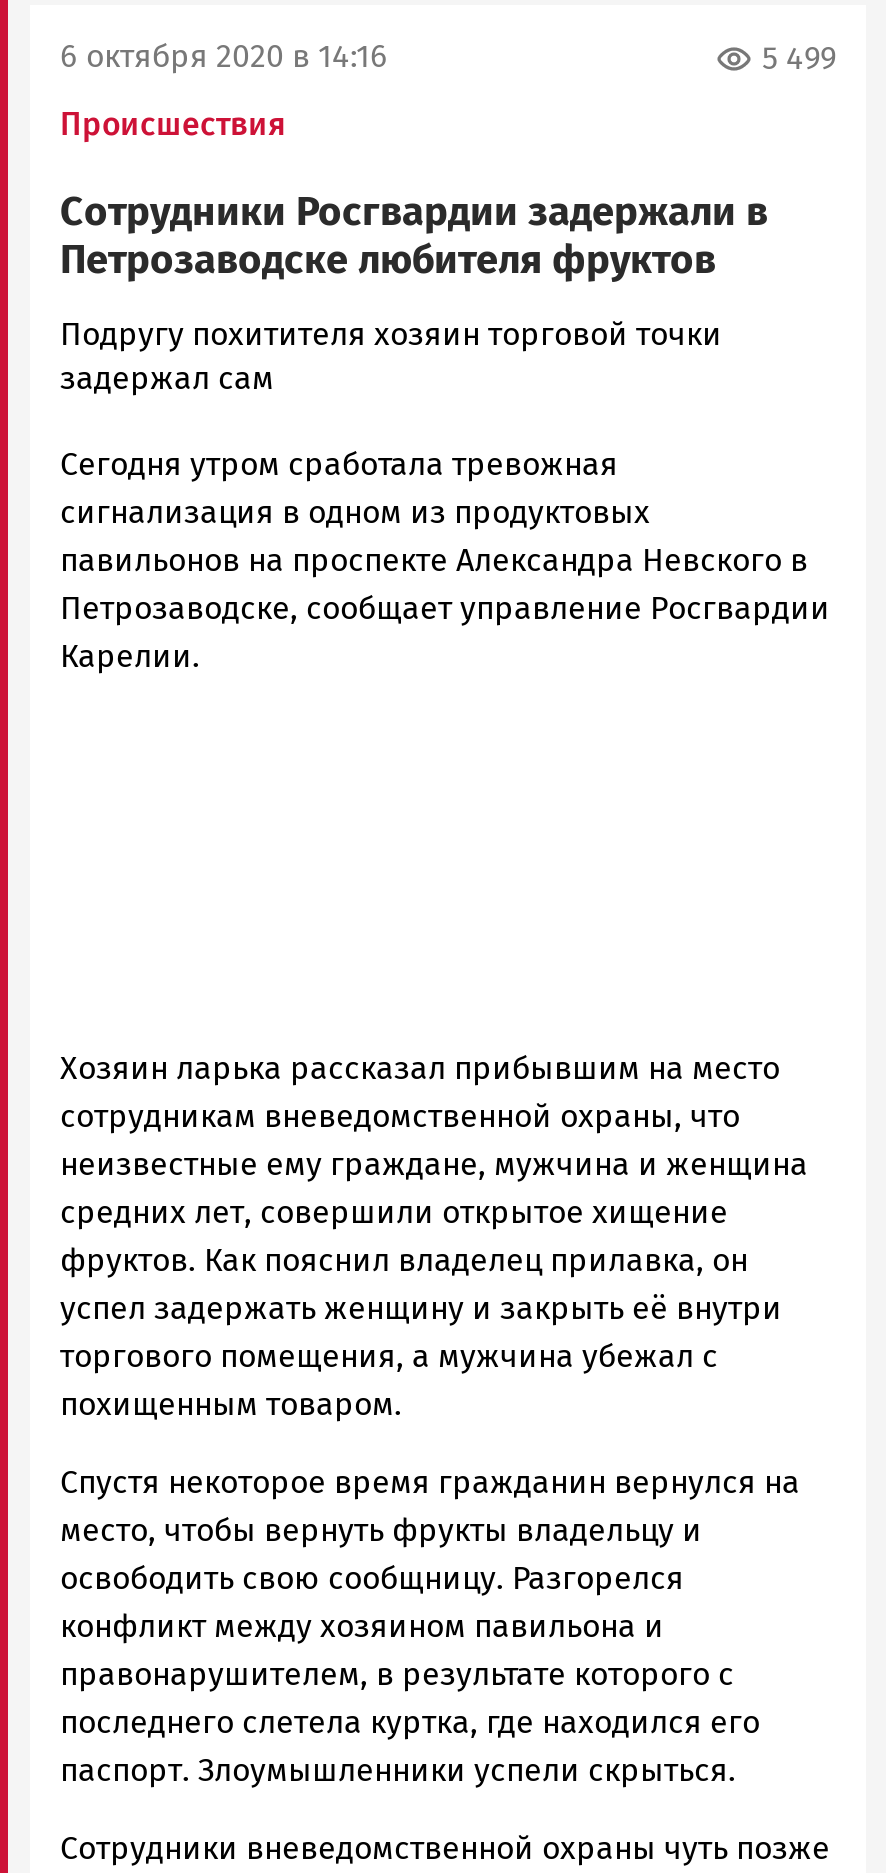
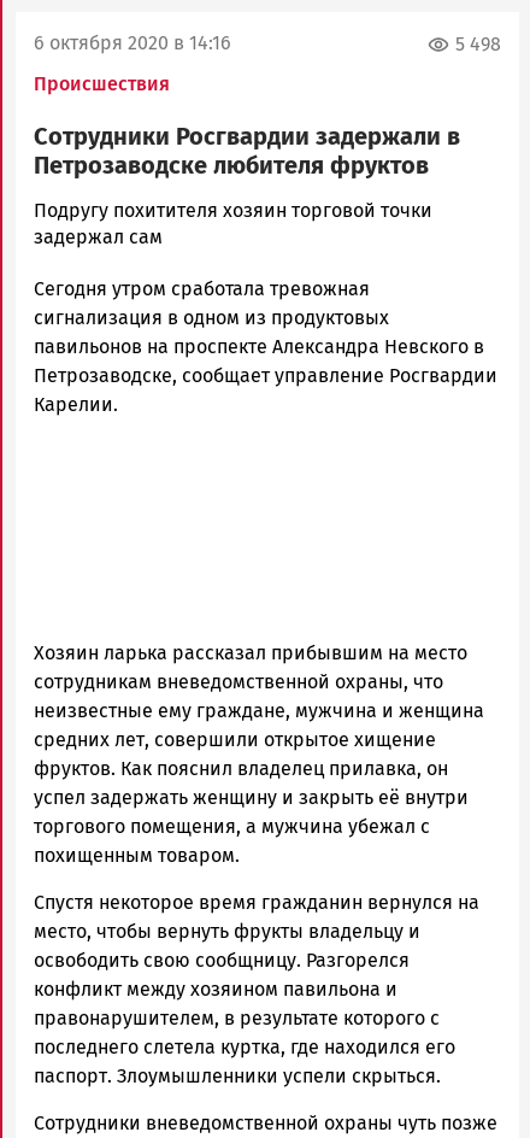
- 5 499
+ 5 498
